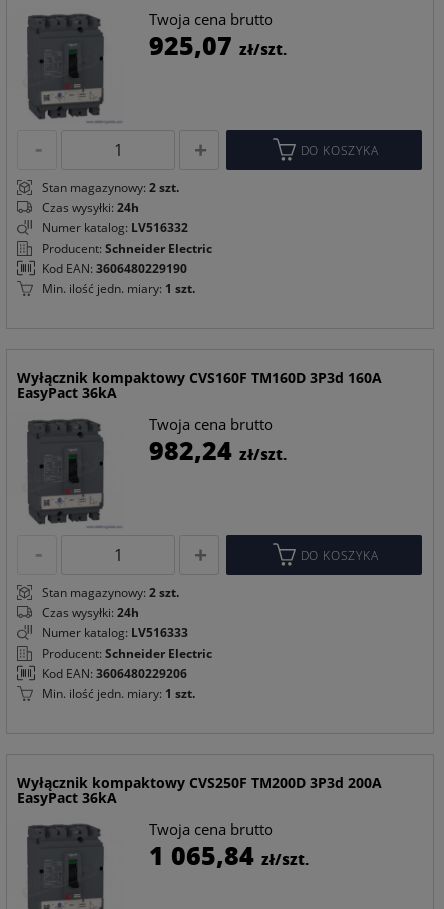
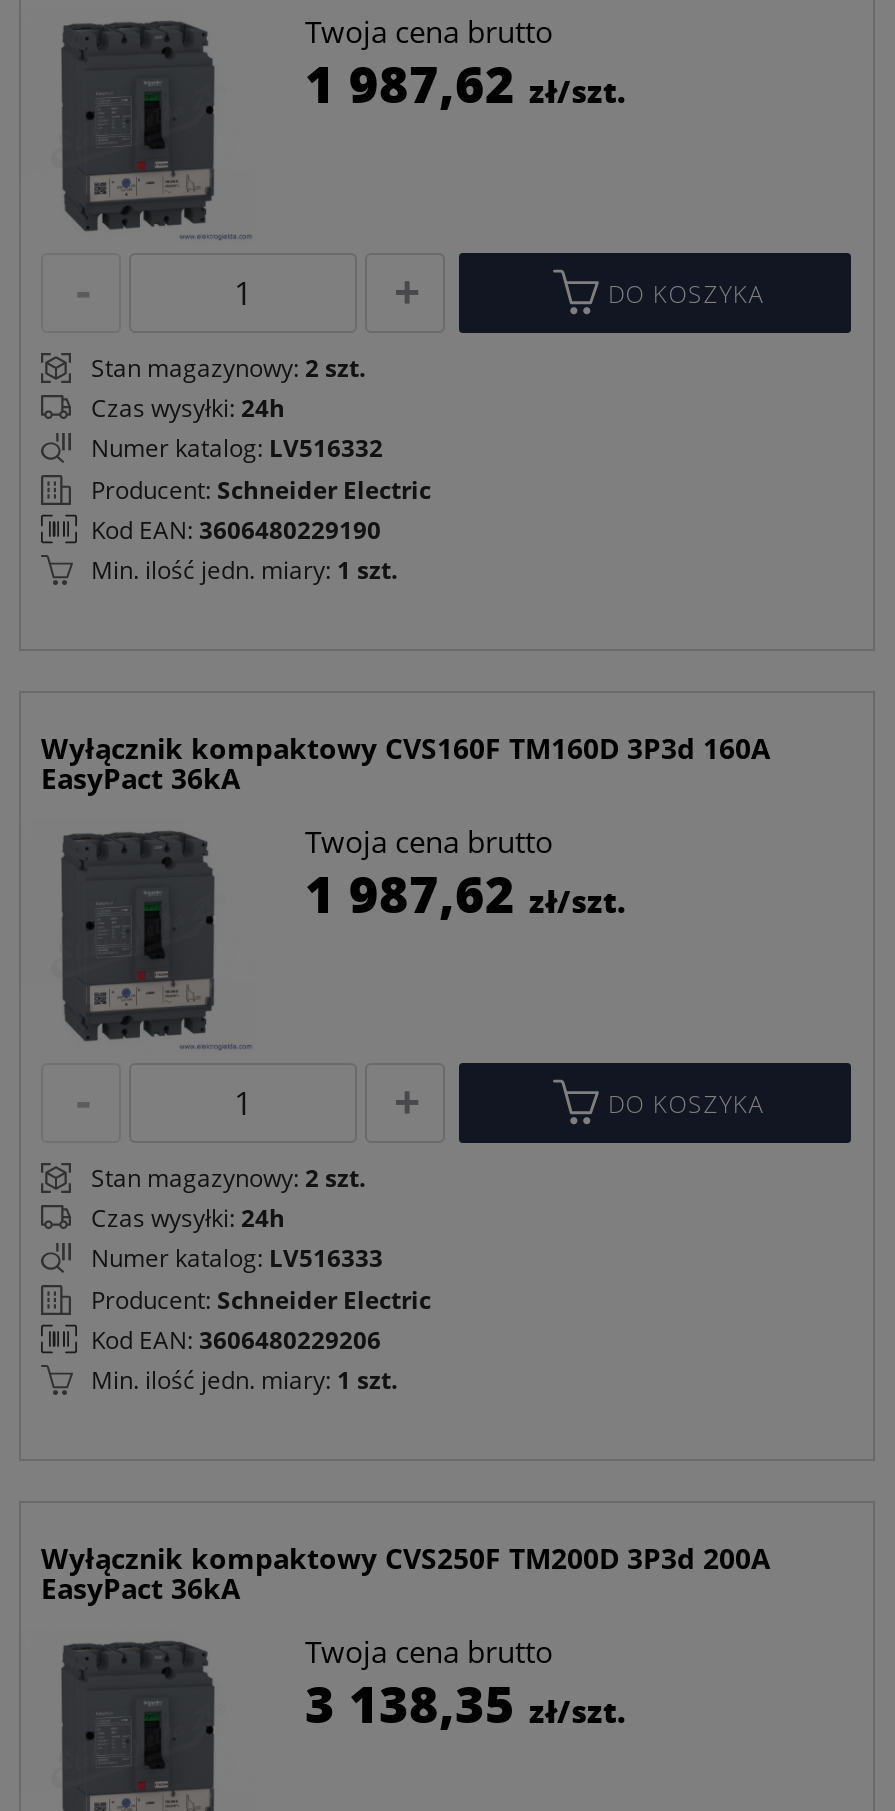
- 925,07 zł/szt.
+ 1 987,62 zł/szt.

- 982,24 zł/szt.
+ 1 987,62 zł/szt.

- 1 065,84 zł/szt.
+ 3 138,35 zł/szt.
